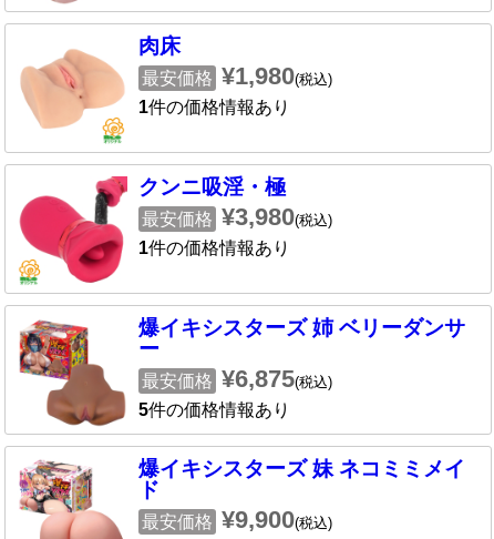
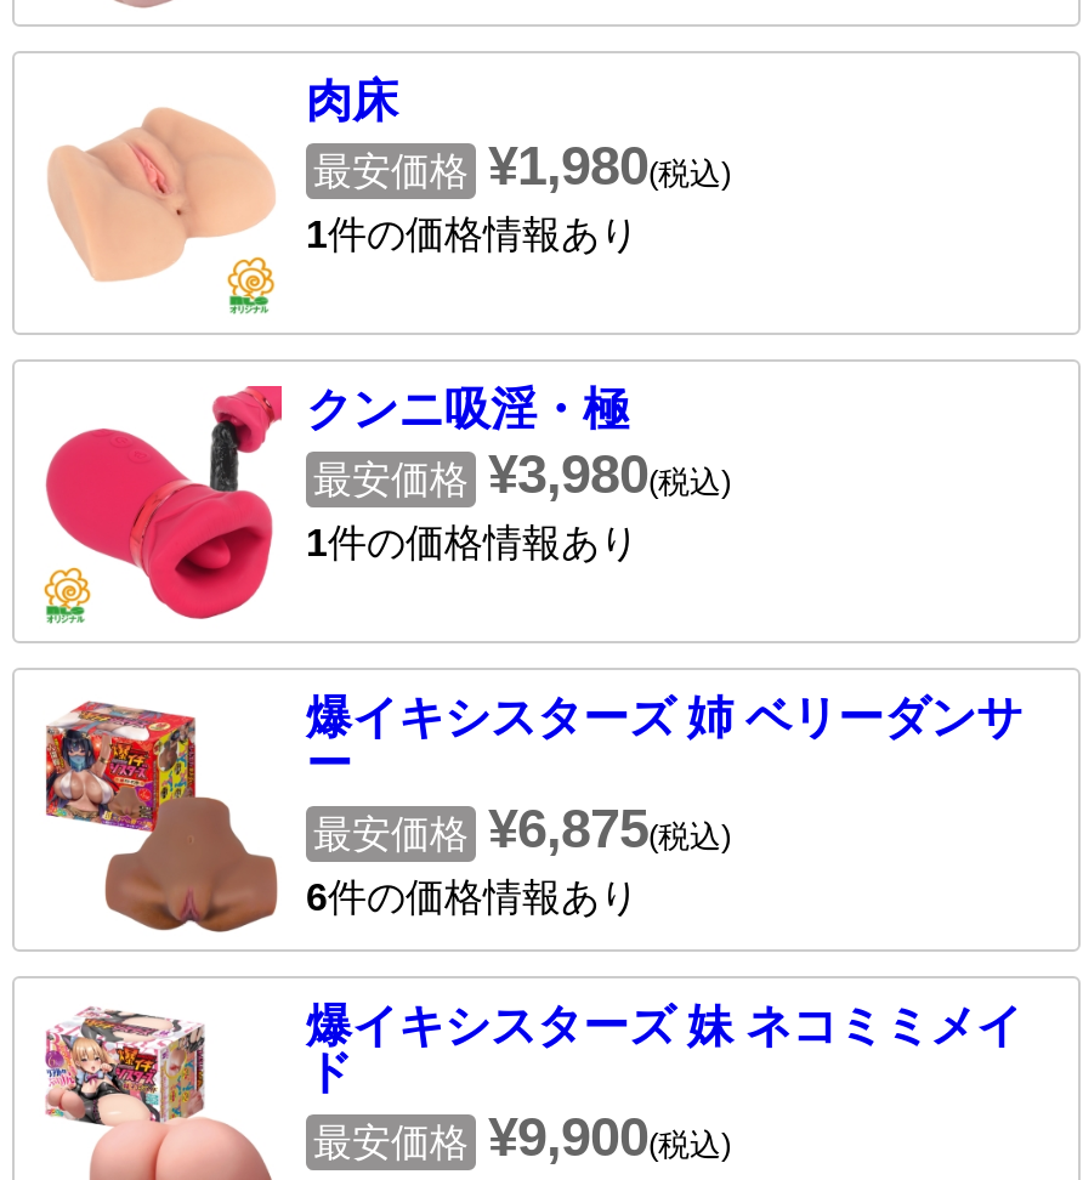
- 5件の価格情報あり
+ 6件の価格情報あり
